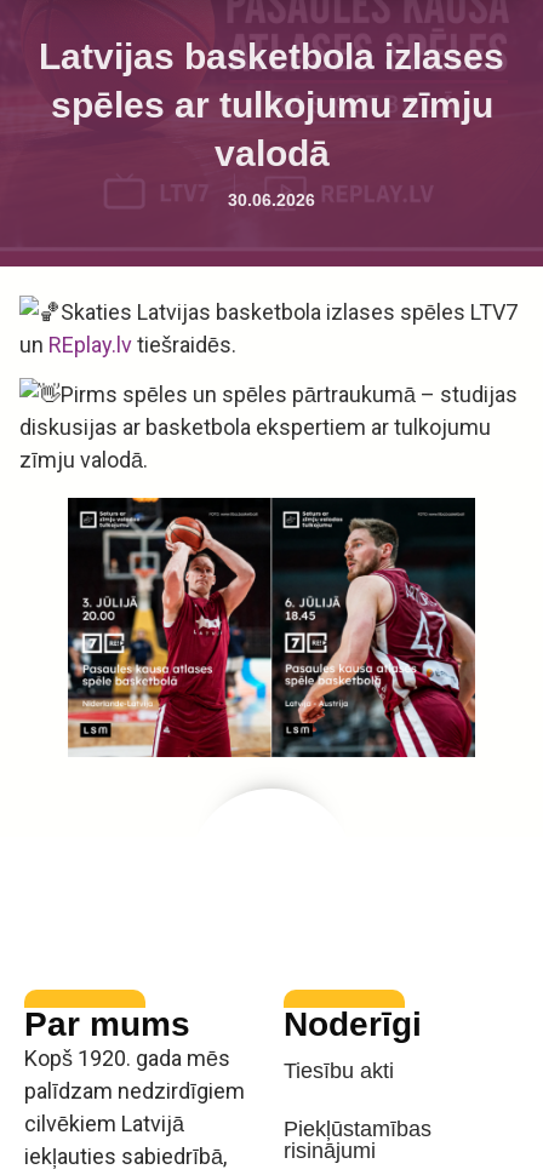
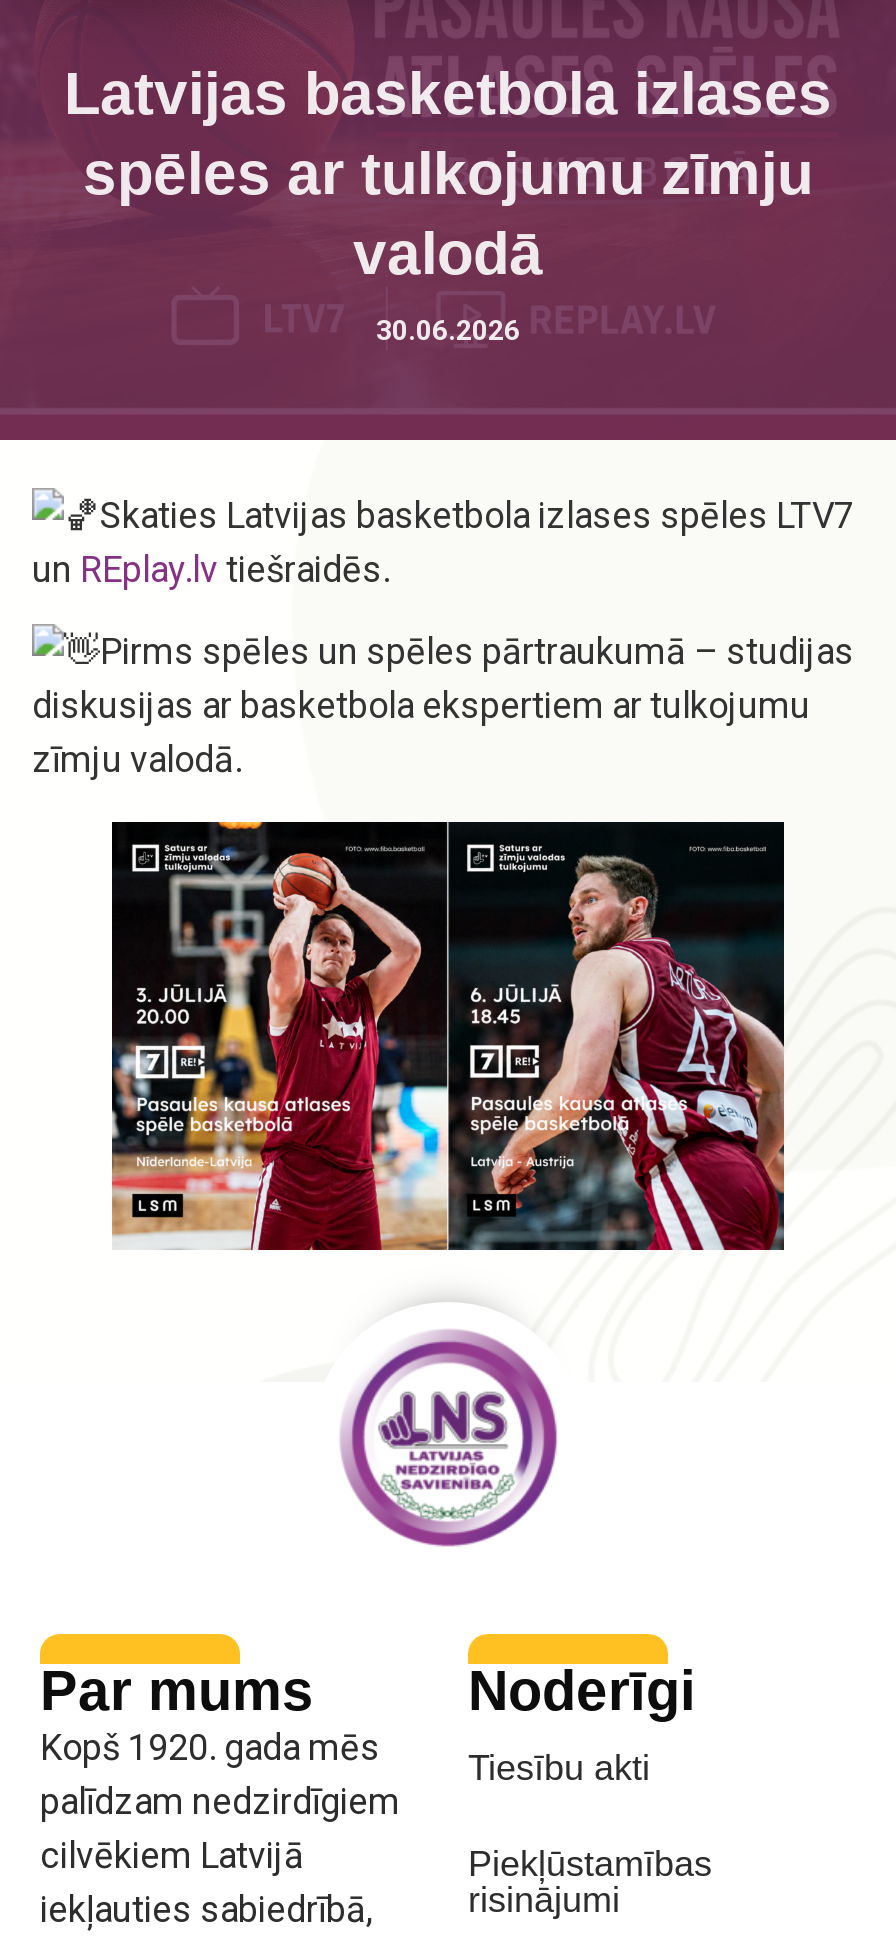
+ [image]
